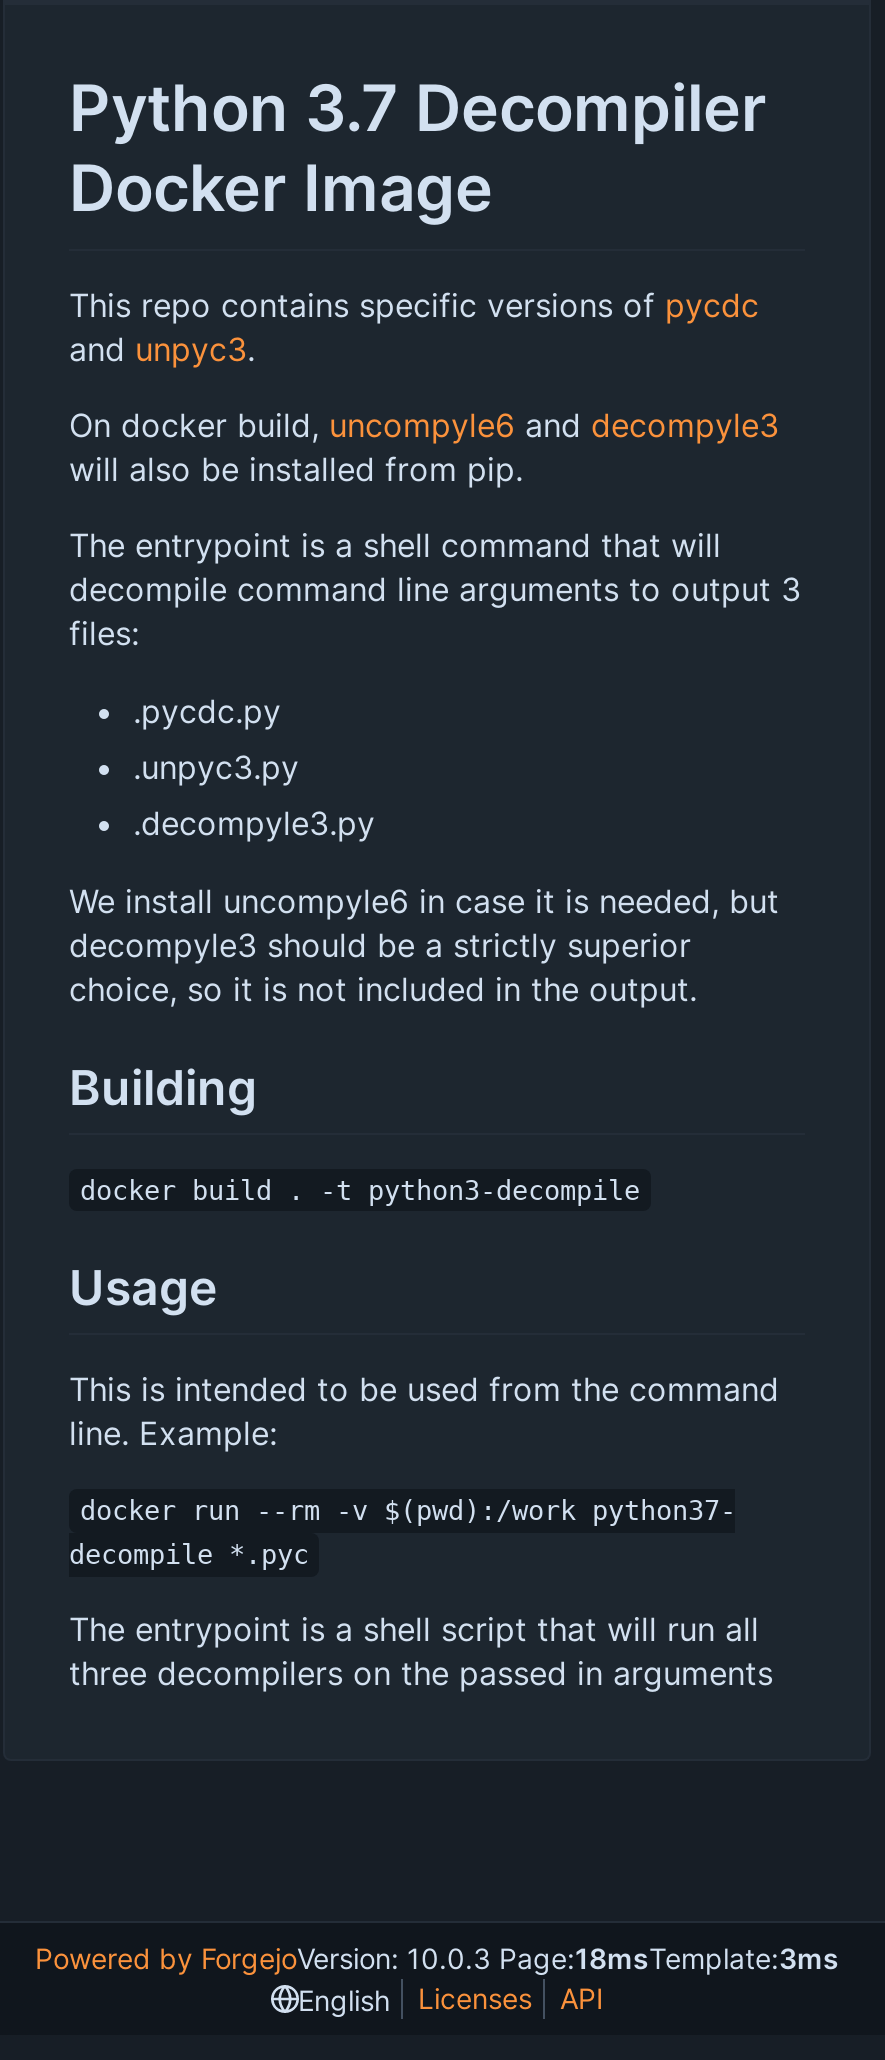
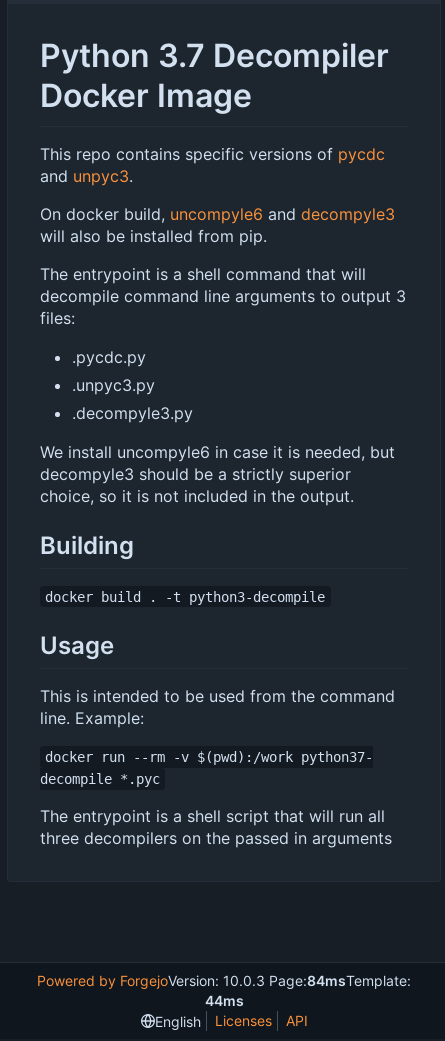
- Powered by ForgejoVersion: 10.0.3 Page:18msTemplate:3ms
+ Powered by ForgejoVersion: 10.0.3 Page:84msTemplate:
+ 44ms
